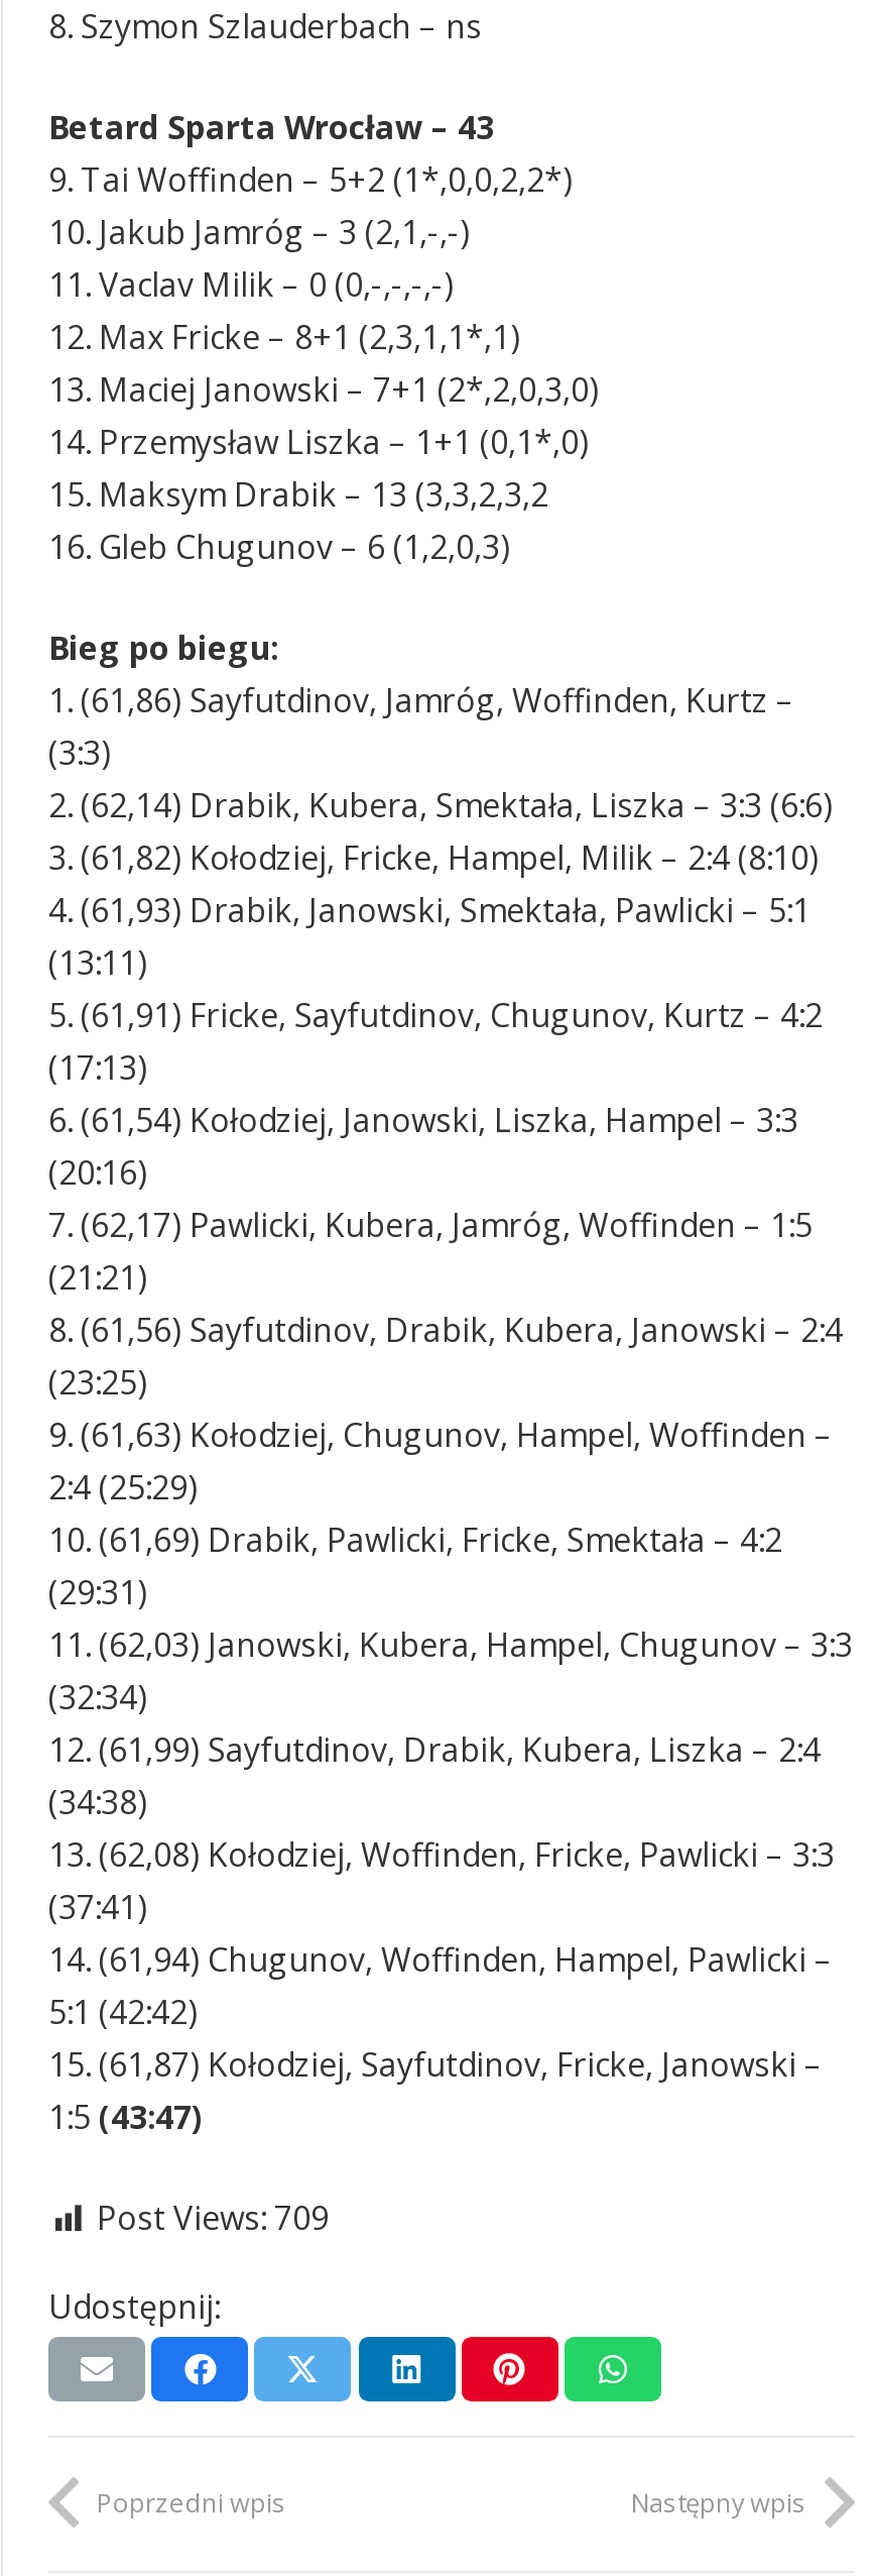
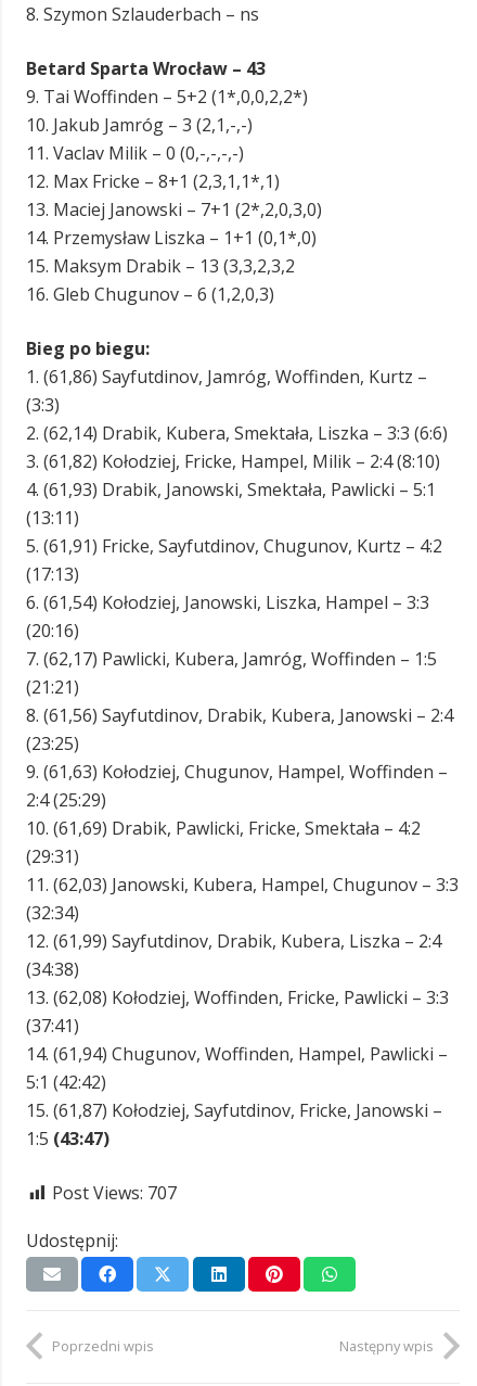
- Post Views: 709
+ Post Views: 707
